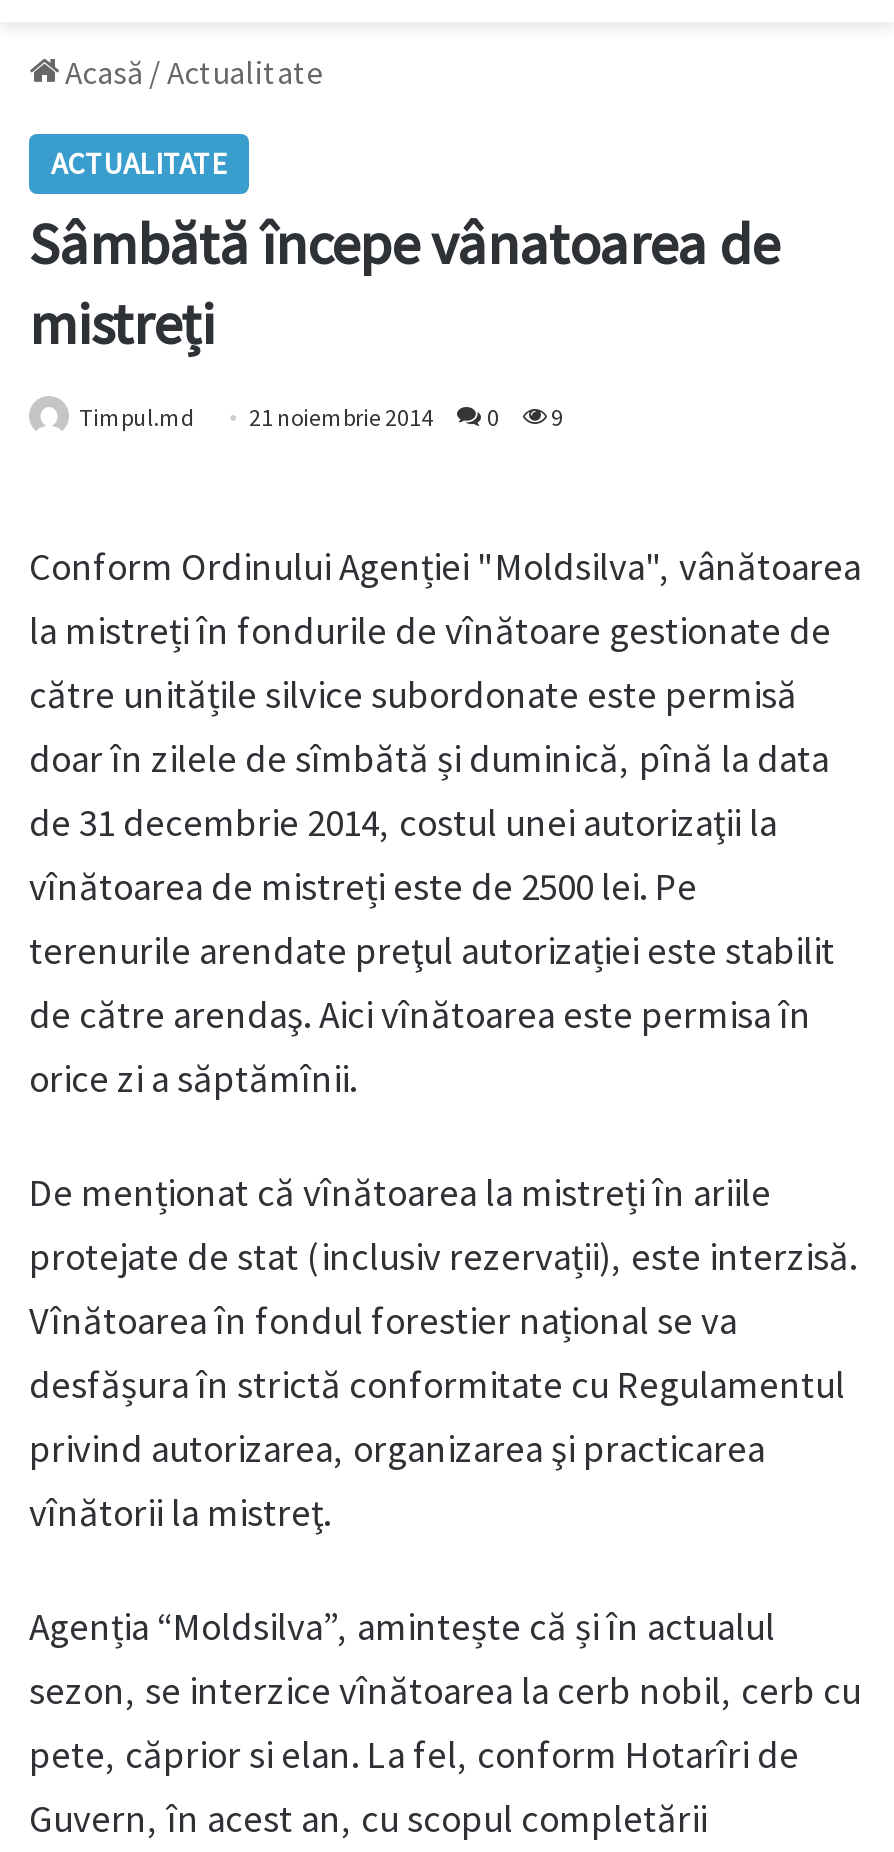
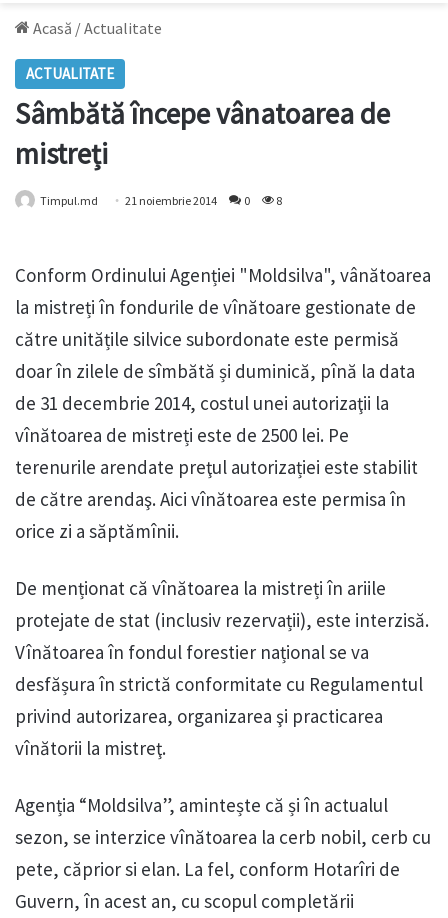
- Timpul.md 21 noiembrie 2014 0 9
+ Timpul.md 21 noiembrie 2014 0 8
